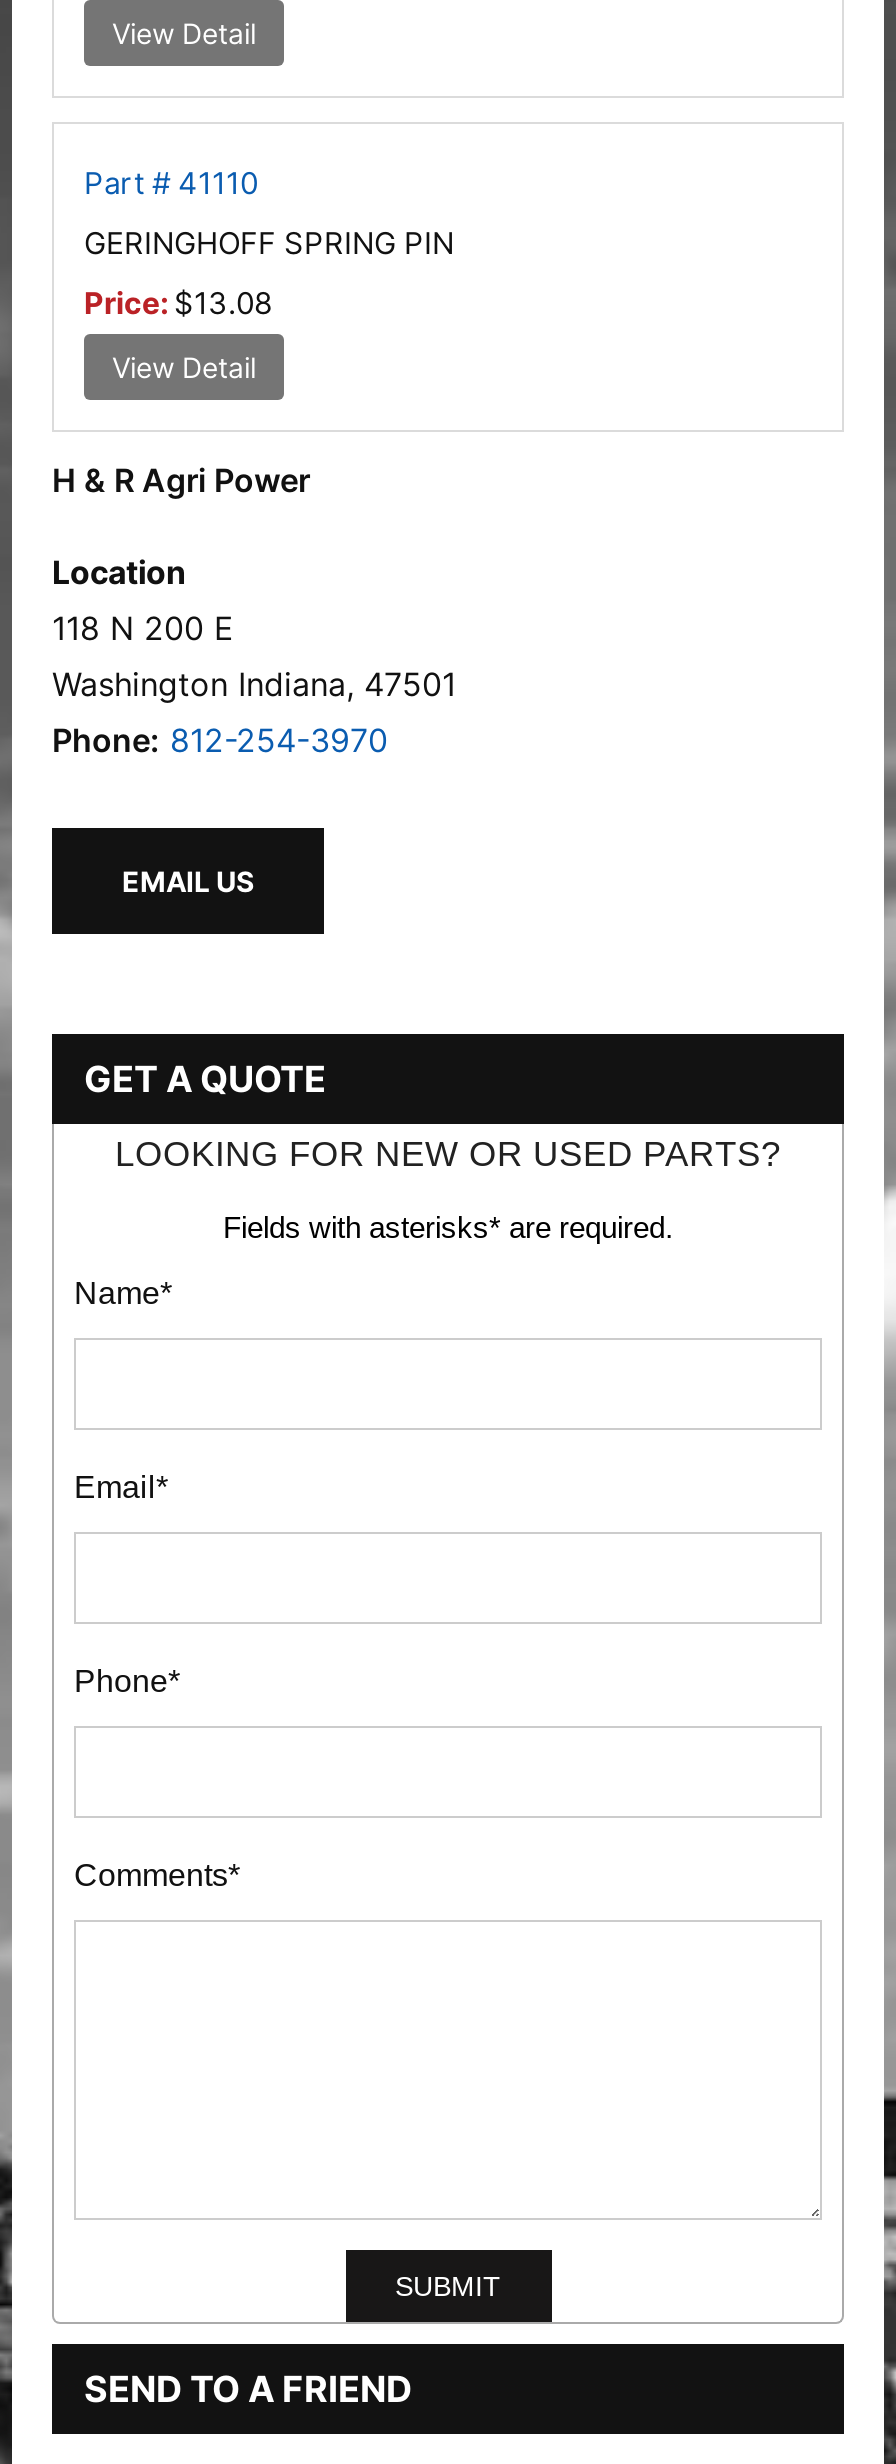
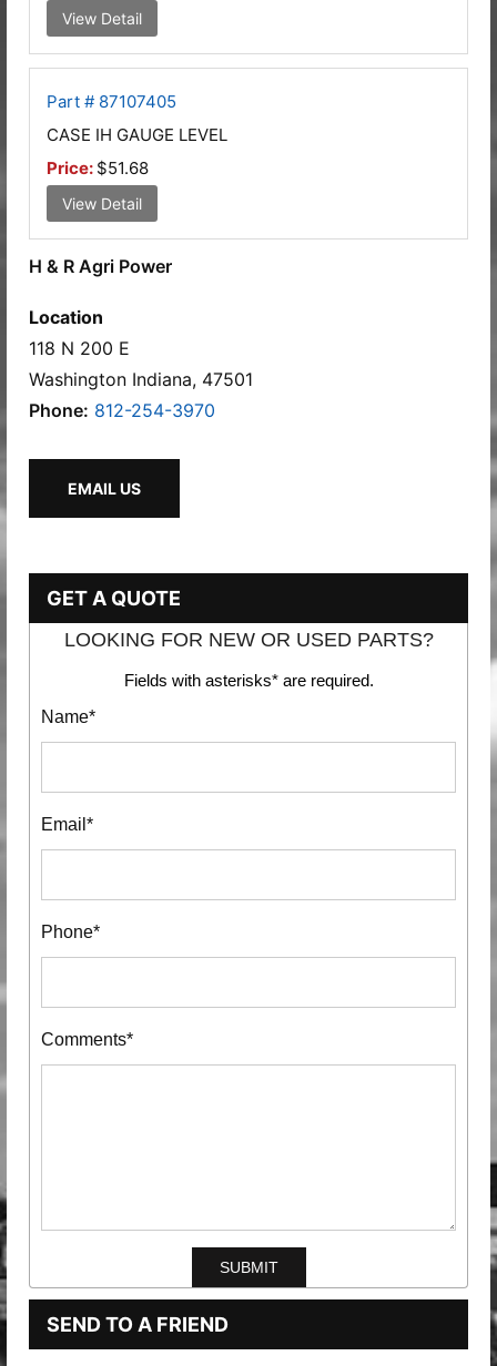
- Part # 41110
+ Part # 87107405

- GERINGHOFF SPRING PIN
+ CASE IH GAUGE LEVEL

- Price: $13.08
+ Price: $51.68
